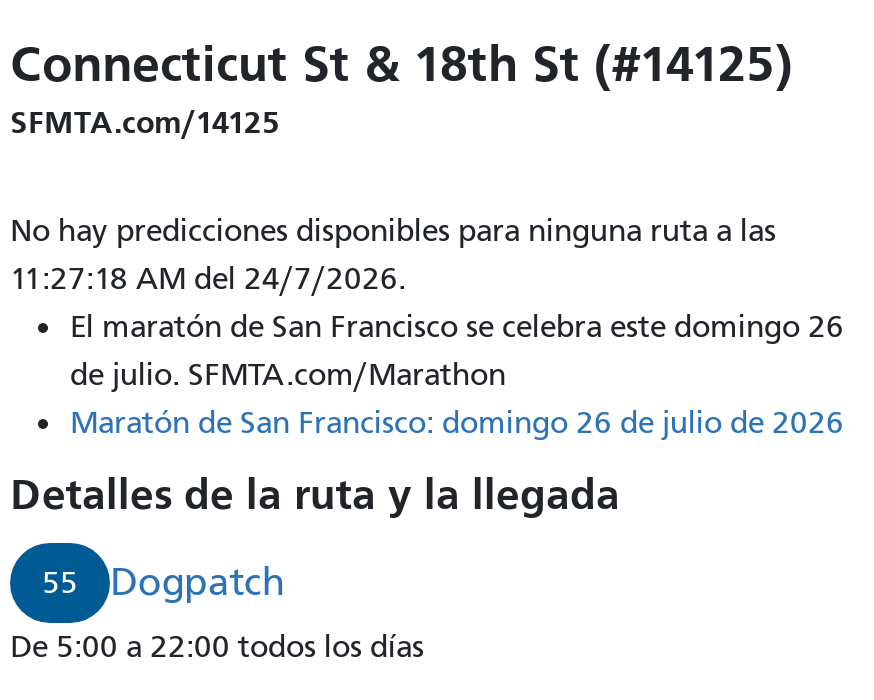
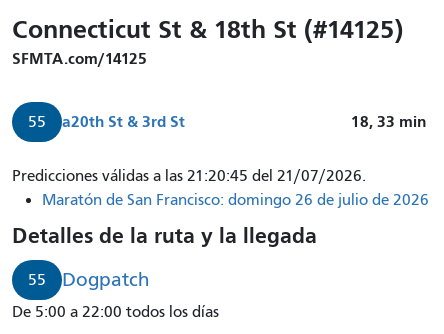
- No hay predicciones disponibles para ninguna ruta a las
- 11:27:18 AM del 24/7/2026.
- El maratón de San Francisco se celebra este domingo 26
- de julio. SFMTA.com/Marathon
+ 55
+ a20th St & 3rd St
+ 18, 33 min
+ Predicciones válidas a las 21:20:45 del 21/07/2026.
